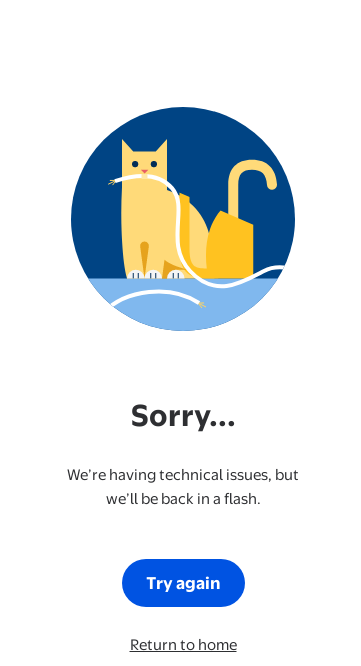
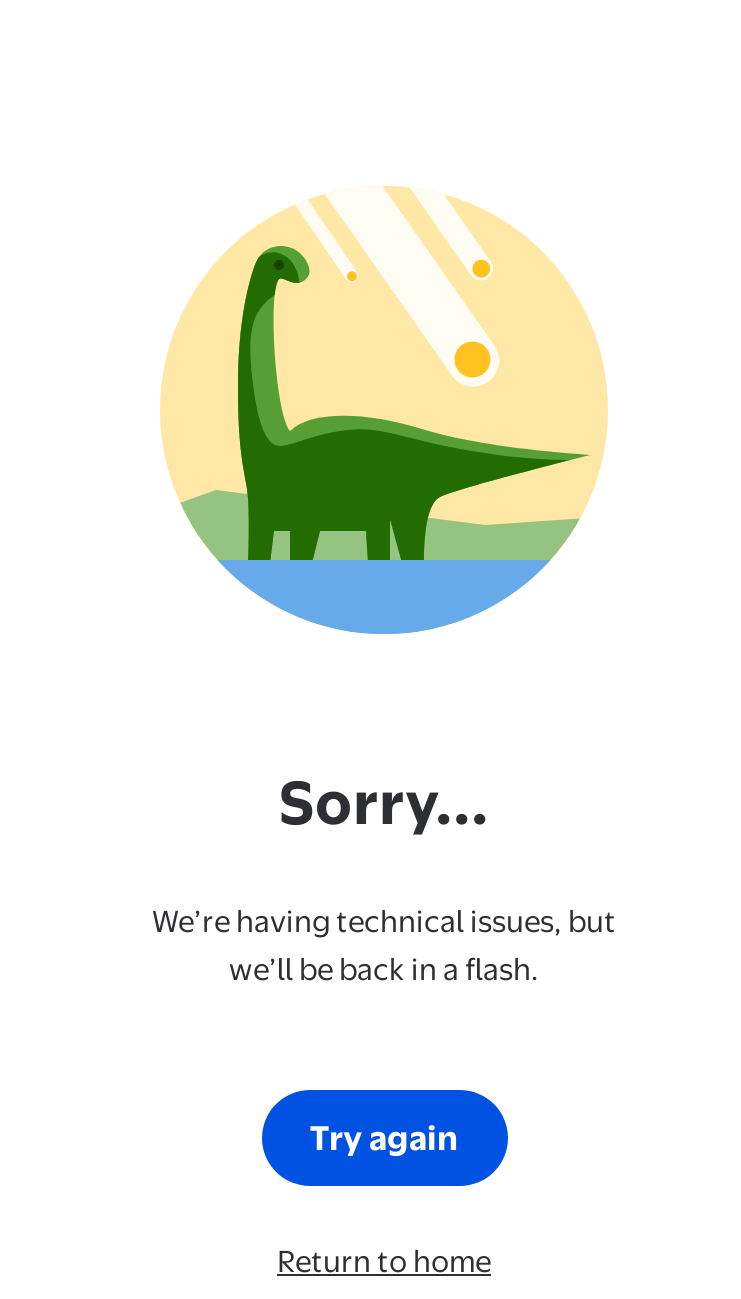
- [image]
+ [image]
